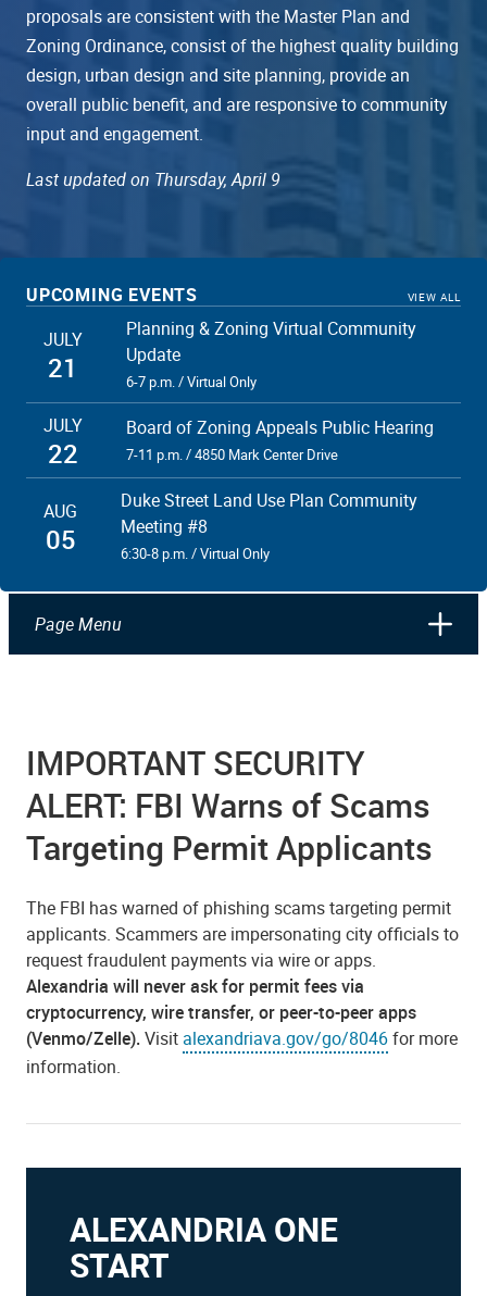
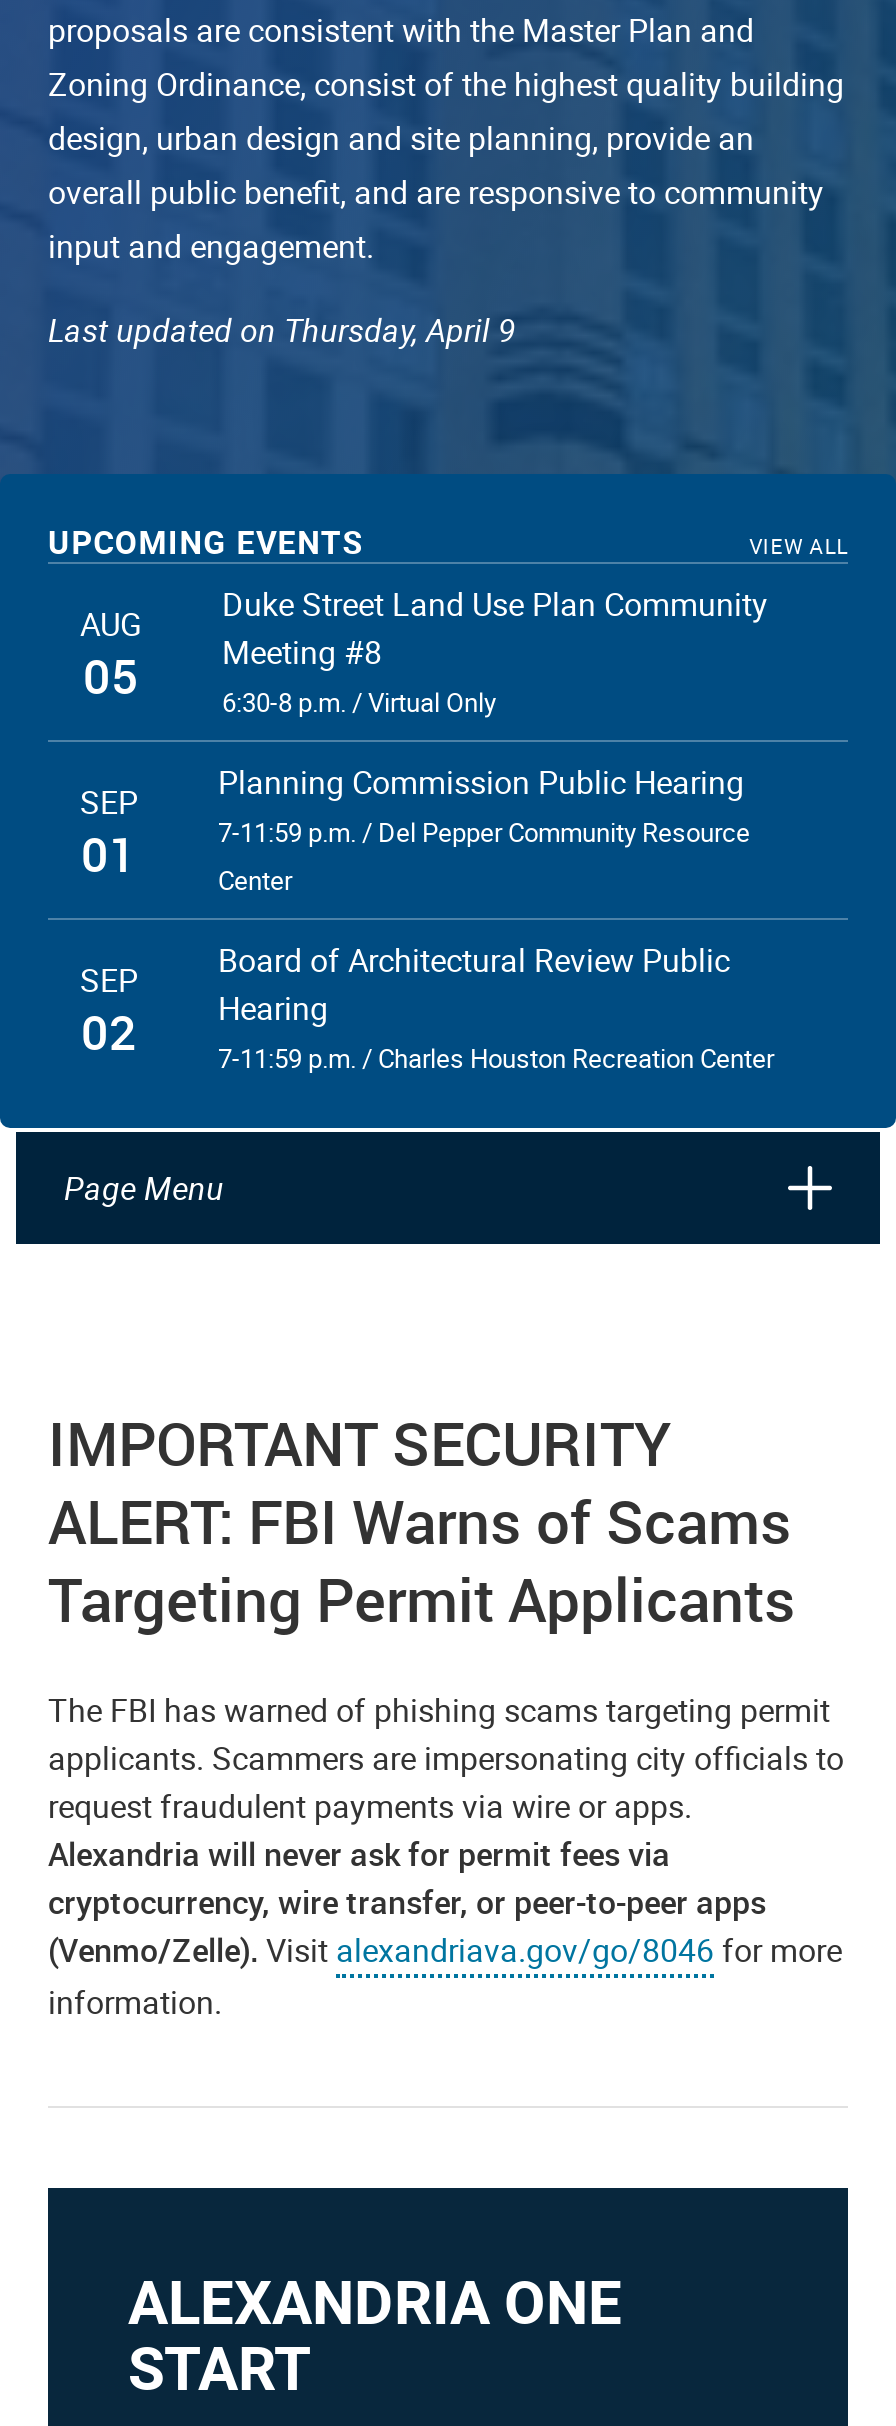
- Planning & Zoning Virtual Community
- Update
- 6-7 p.m. / Virtual Only
- JULY
- 22

- JULY
- 21

- Board of Zoning Appeals Public Hearing
- 7-11 p.m. / 4850 Mark Center Drive

moved up: AUG | 05 | Duke Street Land Use Plan Community | Meeting #8 | 6:30-8 p.m. / Virtual Only

+ SEP
+ 01

+ Planning Commission Public Hearing
+ 7-11:59 p.m. / Del Pepper Community Resource
+ Center
+ SEP
+ 02

+ Board of Architectural Review Public
+ Hearing
+ 7-11:59 p.m. / Charles Houston Recreation Center
